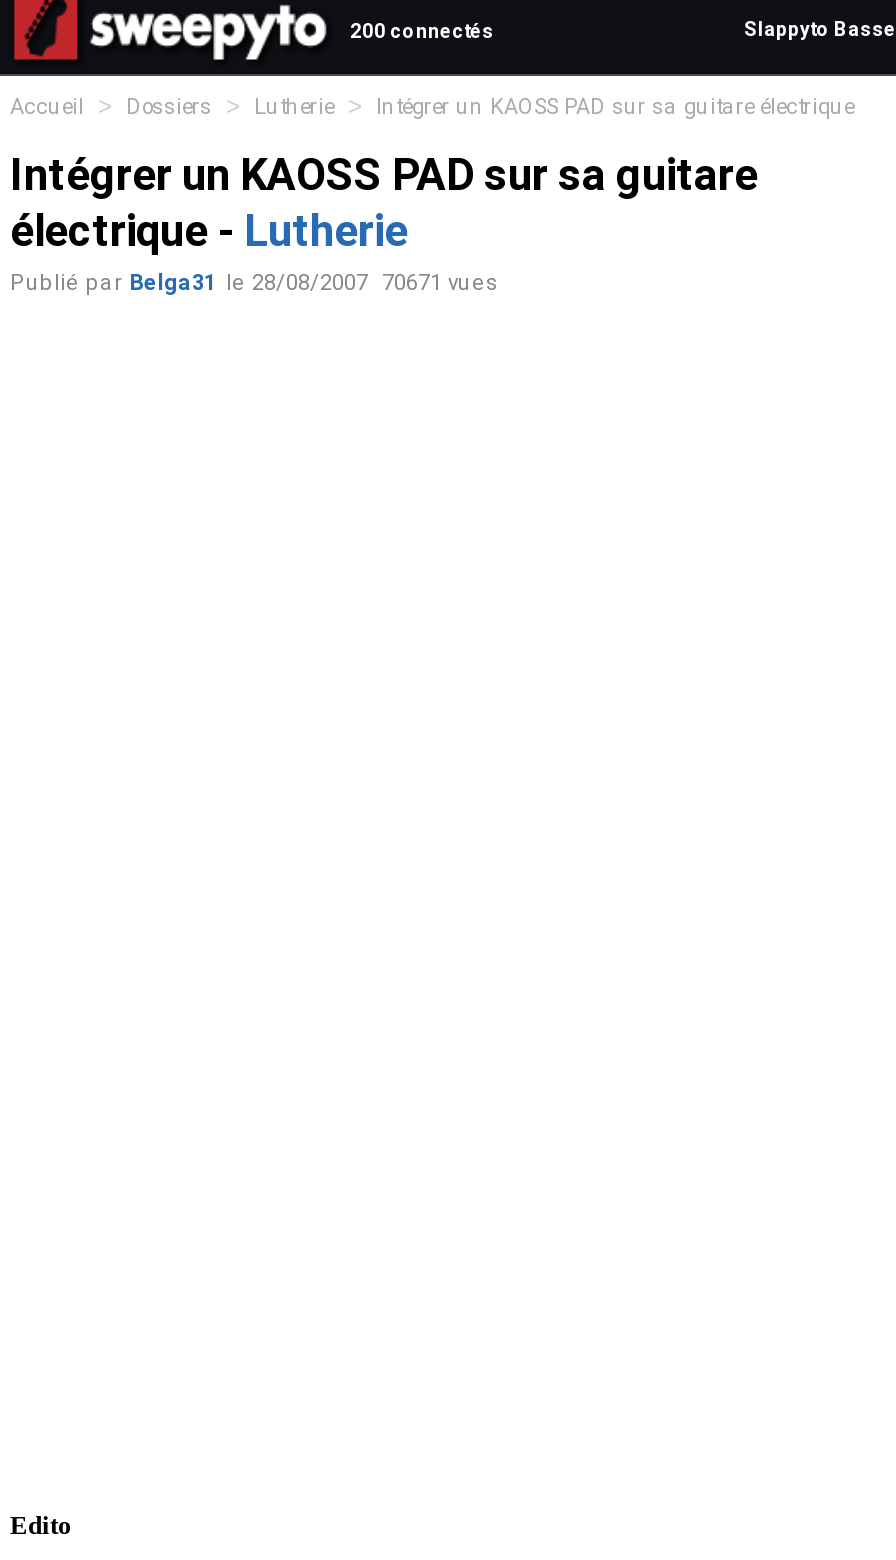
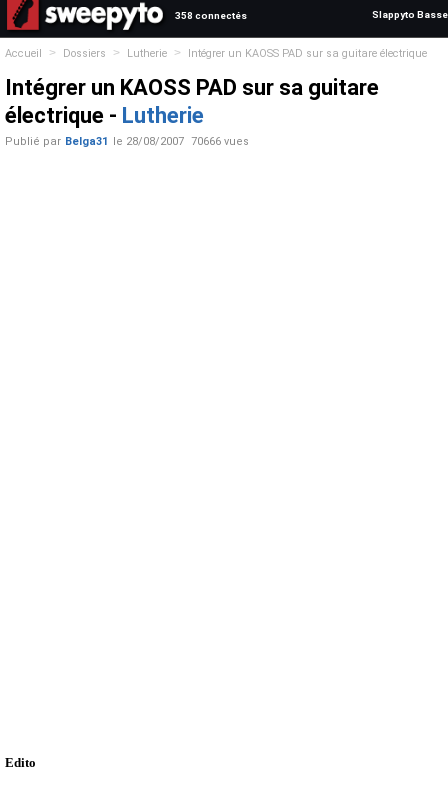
- 200 connectés
+ 358 connectés

- Publié par Belga31 le 28/08/2007 70671 vues
+ Publié par Belga31 le 28/08/2007 70666 vues
